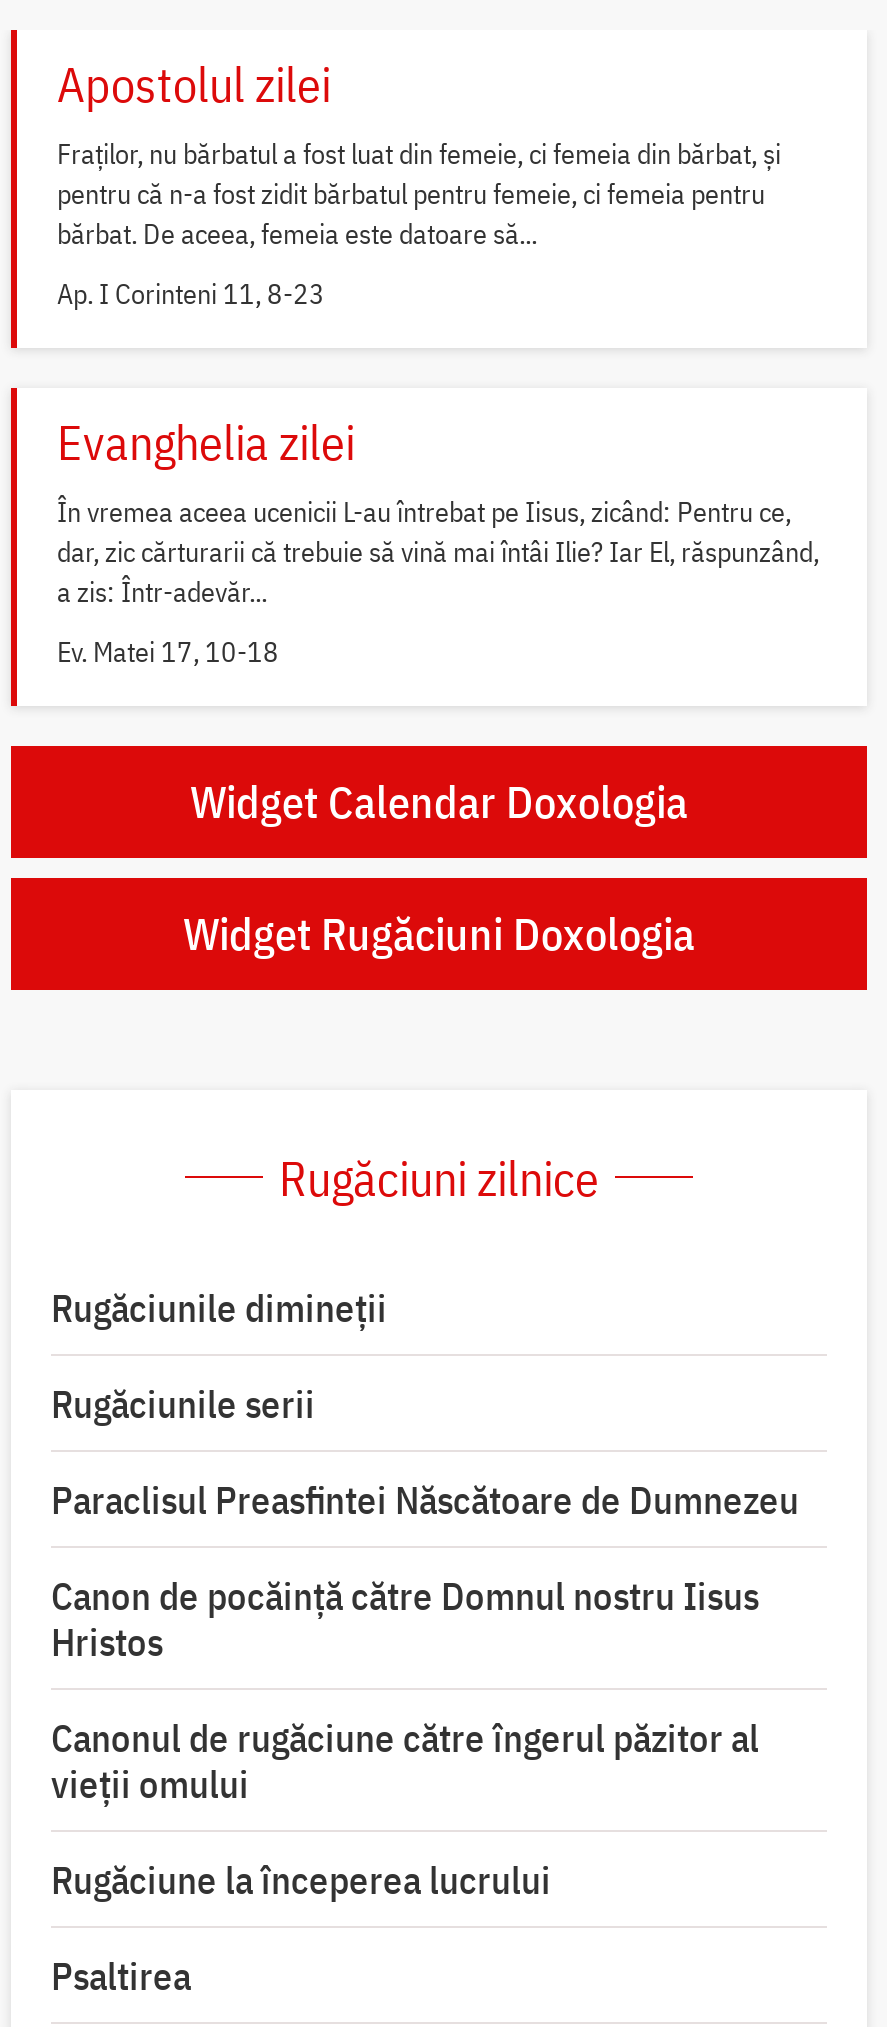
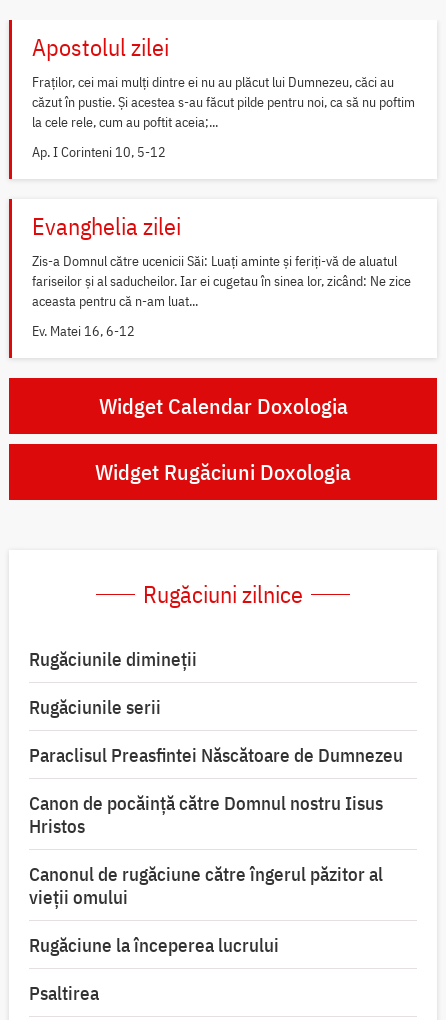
- Fraților, nu bărbatul a fost luat din femeie, ci femeia din bărbat, și
- pentru că n-a fost zidit bărbatul pentru femeie, ci femeia pentru
- bărbat. De aceea, femeia este datoare să...
+ Fraților, cei mai mulți dintre ei nu au plăcut lui Dumnezeu, căci au
+ căzut în pustie. Și acestea s-au făcut pilde pentru noi, ca să nu poftim
+ la cele rele, cum au poftit aceia;...

- Ap. I Corinteni 11, 8-23
+ Ap. I Corinteni 10, 5-12

- În vremea aceea ucenicii L-au întrebat pe Iisus, zicând: Pentru ce,
- dar, zic cărturarii că trebuie să vină mai întâi Ilie? Iar El, răspunzând,
- a zis: Într-adevăr...
+ Zis-a Domnul către ucenicii Săi: Luați aminte și feriți-vă de aluatul
+ fariseilor și al saducheilor. Iar ei cugetau în sinea lor, zicând: Ne zice
+ aceasta pentru că n-am luat...

- Ev. Matei 17, 10-18
+ Ev. Matei 16, 6-12
